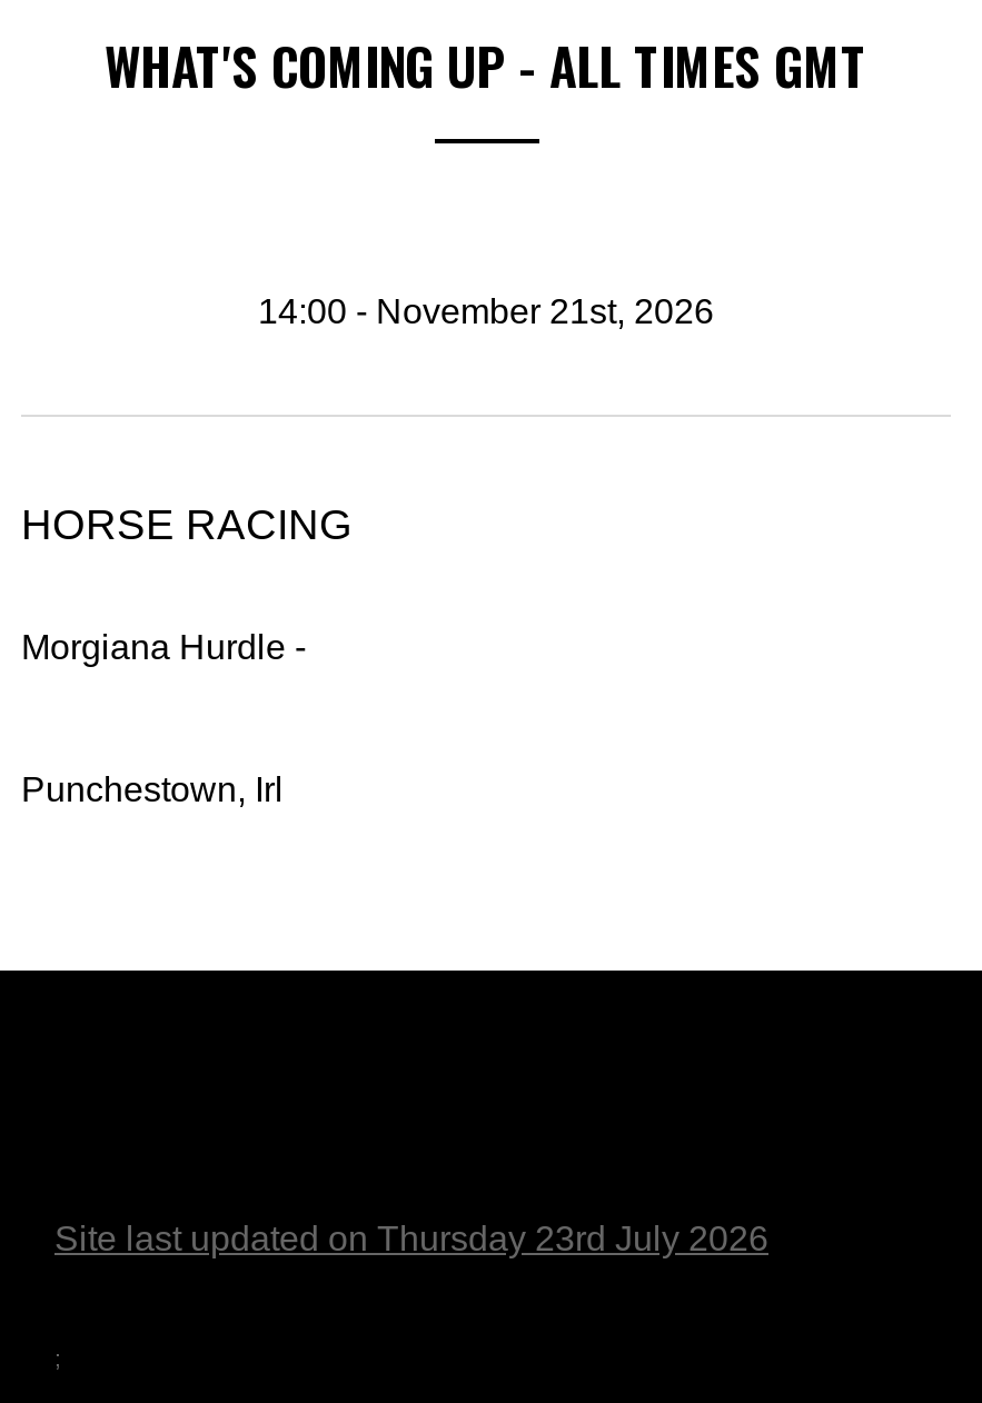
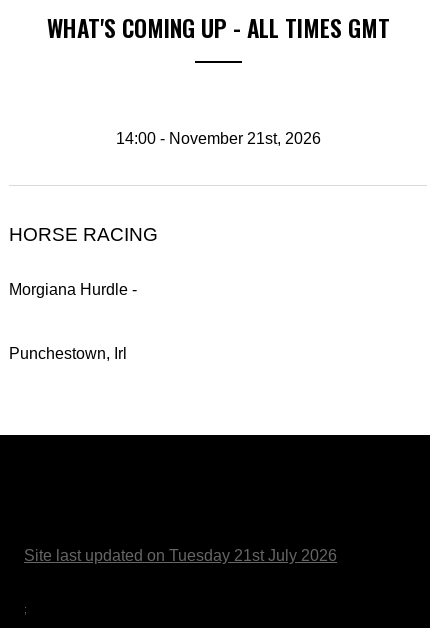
- Site last updated on Thursday 23rd July 2026
+ Site last updated on Tuesday 21st July 2026
